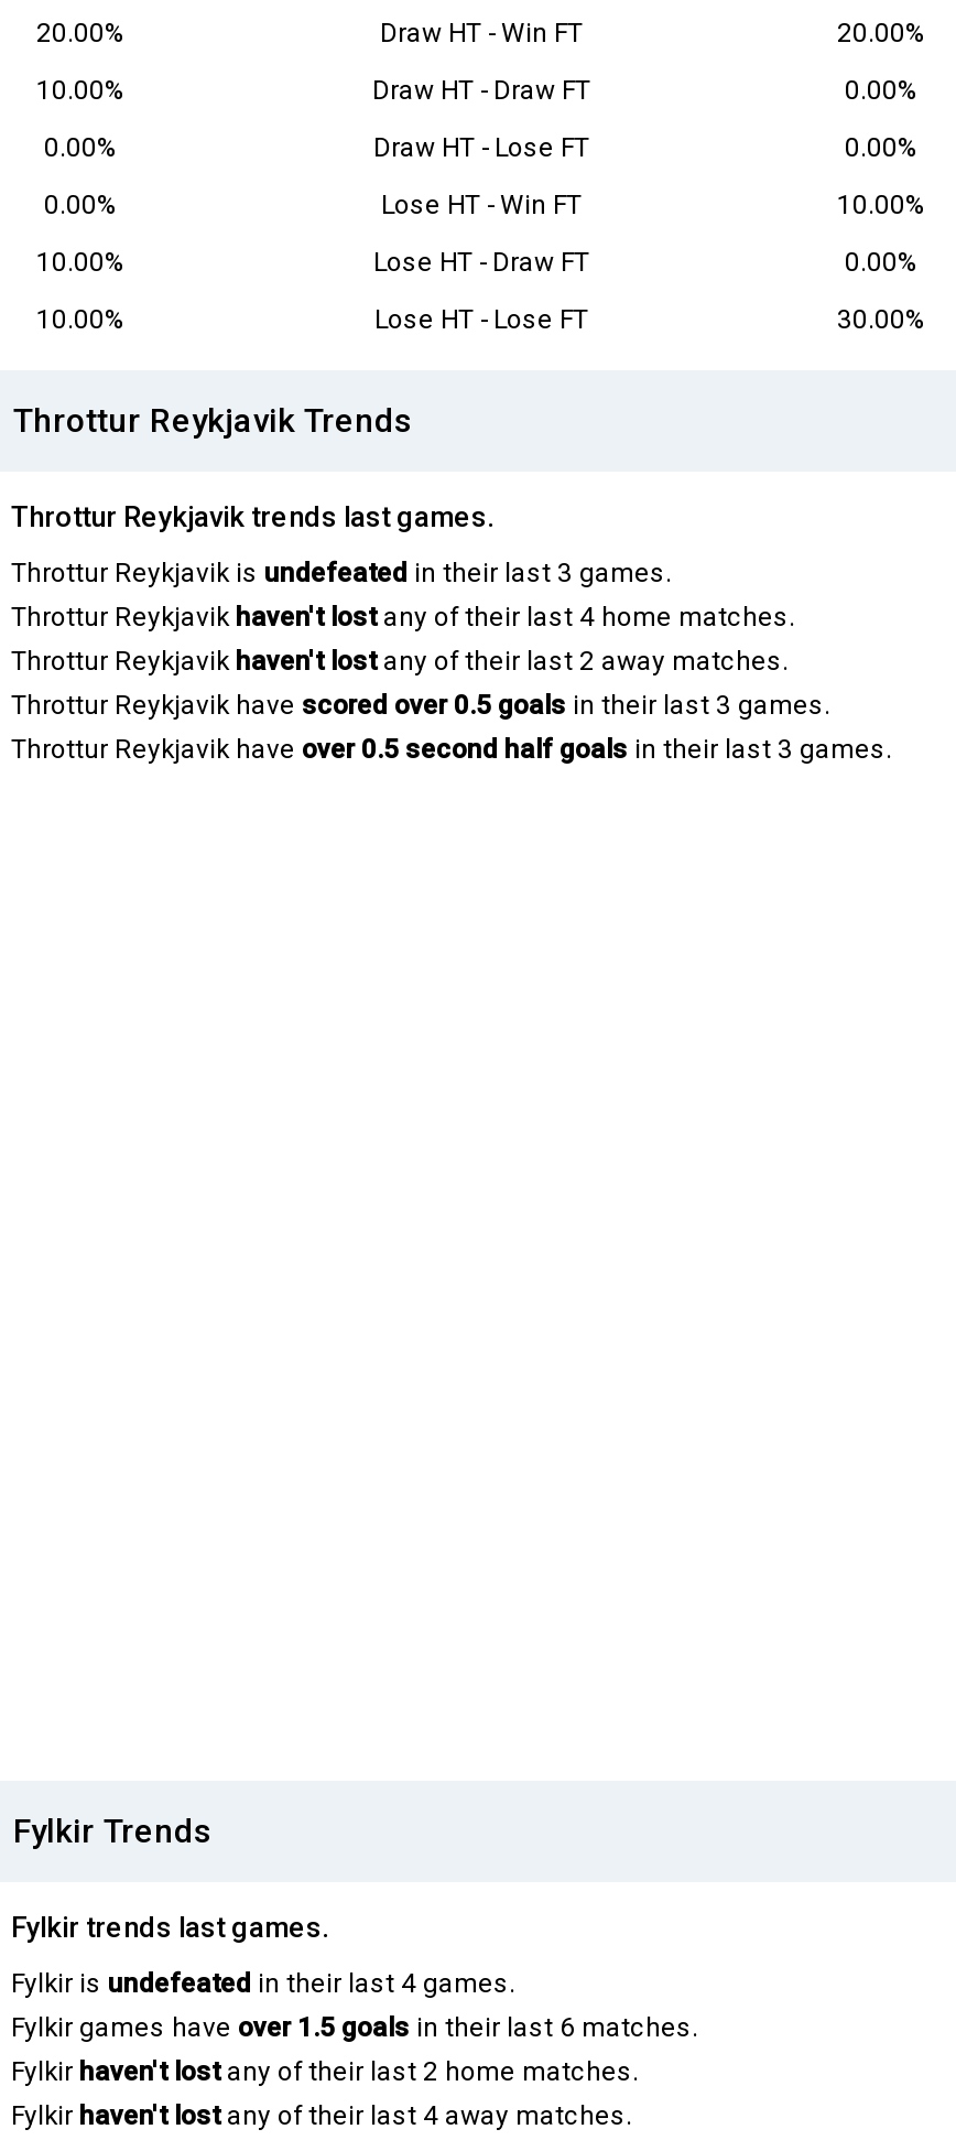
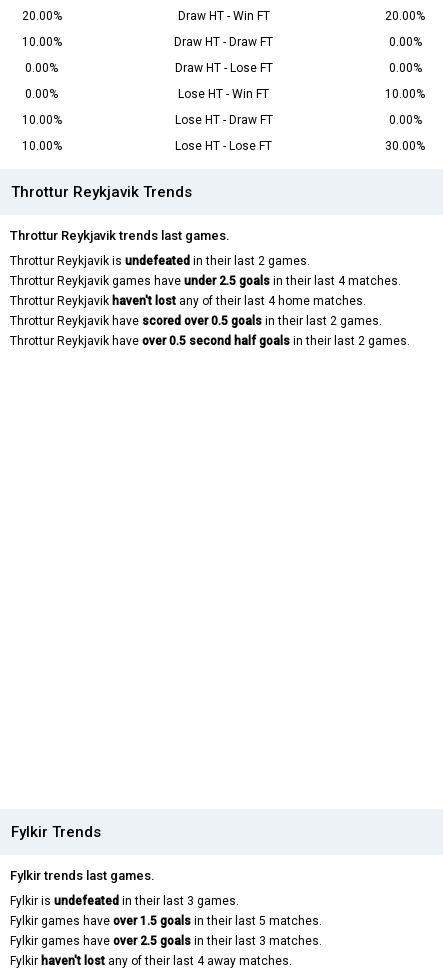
- Throttur Reykjavik is undefeated in their last 3 games.
+ Throttur Reykjavik is undefeated in their last 2 games.
+ Throttur Reykjavik games have under 2.5 goals in their last 4 matches.

moved down: Throttur Reykjavik haven't lost any of their last 4 home matches.

- Throttur Reykjavik haven't lost any of their last 2 away matches.
- Throttur Reykjavik have scored over 0.5 goals in their last 3 games.
- Throttur Reykjavik have over 0.5 second half goals in their last 3 games.
+ Throttur Reykjavik have scored over 0.5 goals in their last 2 games.
+ Throttur Reykjavik have over 0.5 second half goals in their last 2 games.

- Fylkir is undefeated in their last 4 games.
- Fylkir games have over 1.5 goals in their last 6 matches.
- Fylkir haven't lost any of their last 2 home matches.
+ Fylkir is undefeated in their last 3 games.
+ Fylkir games have over 1.5 goals in their last 5 matches.
+ Fylkir games have over 2.5 goals in their last 3 matches.
